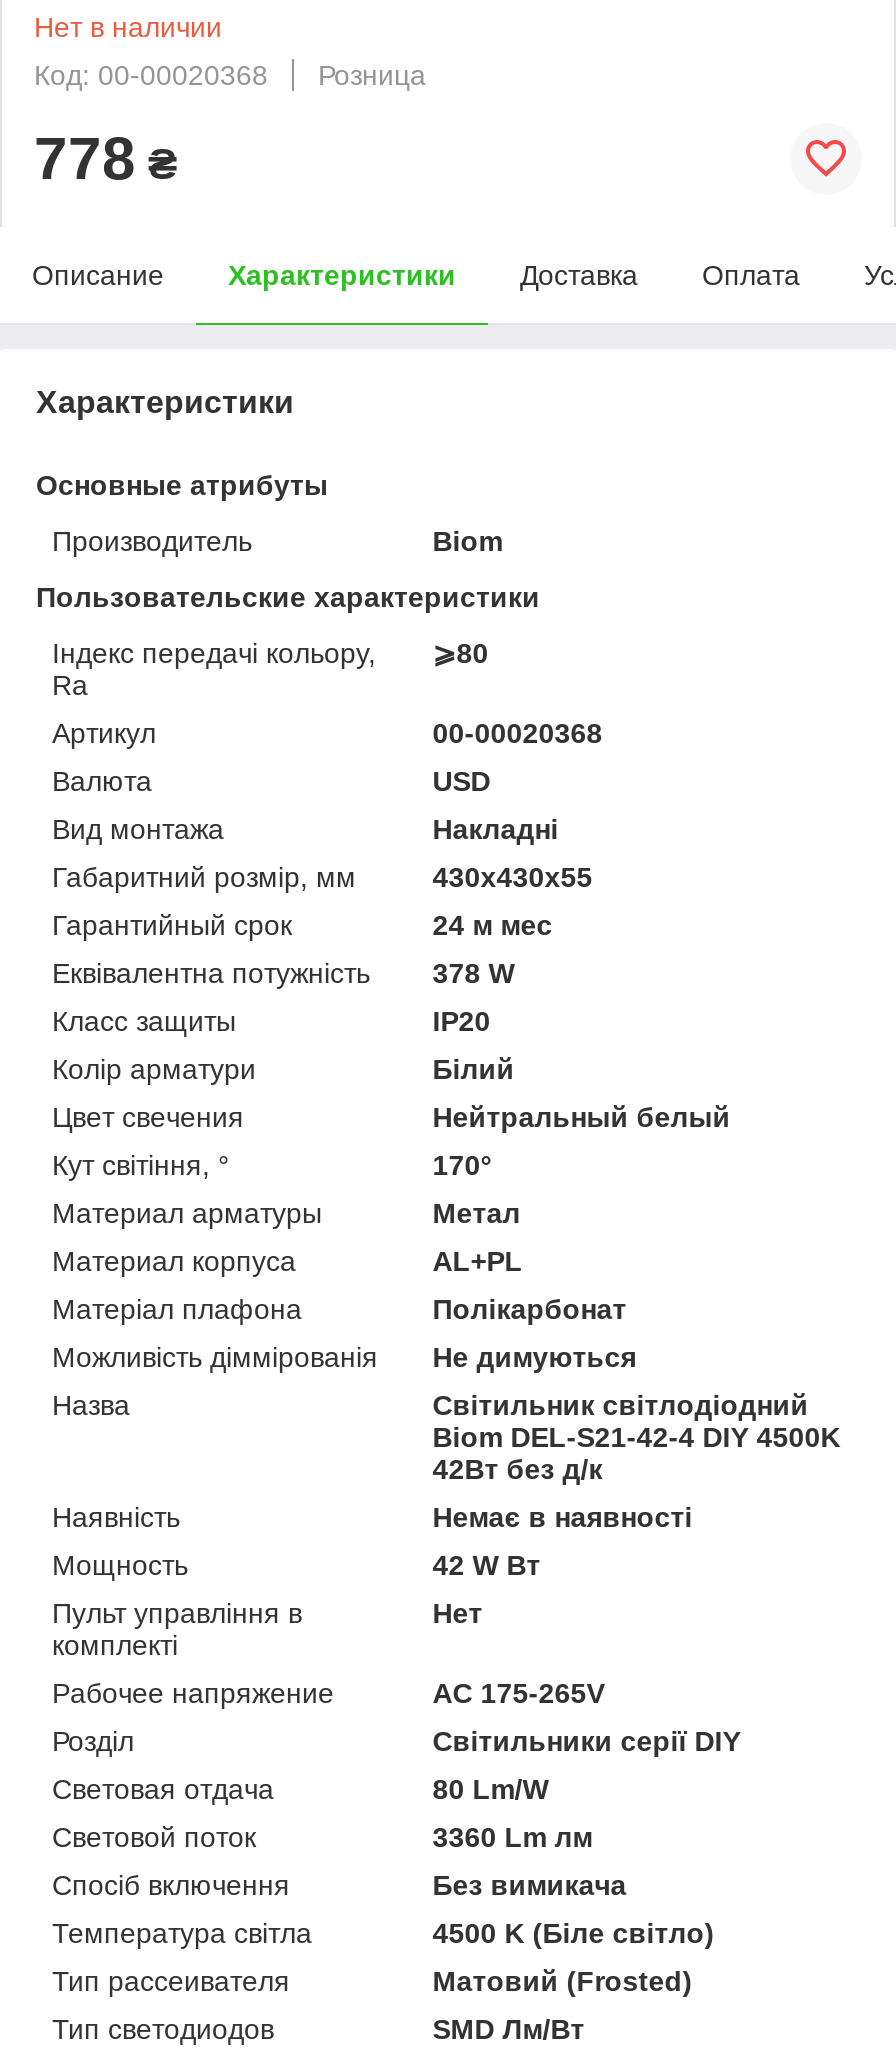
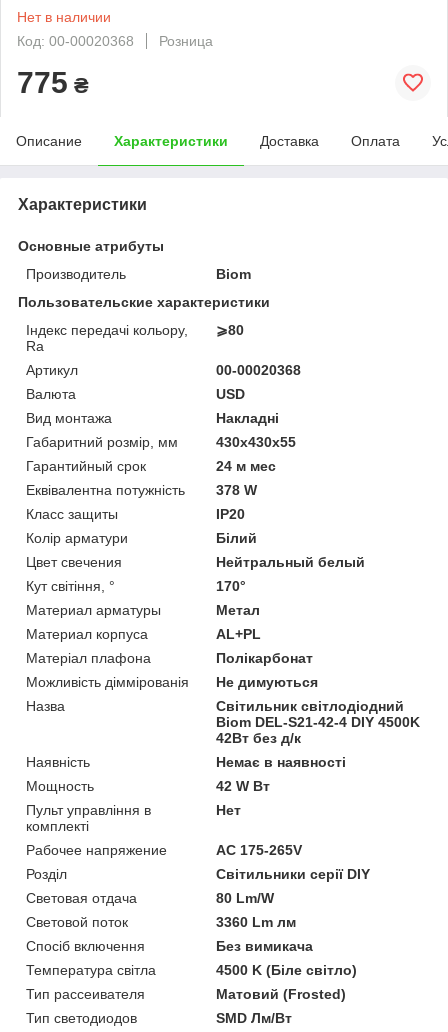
- 778 ₴
+ 775 ₴
